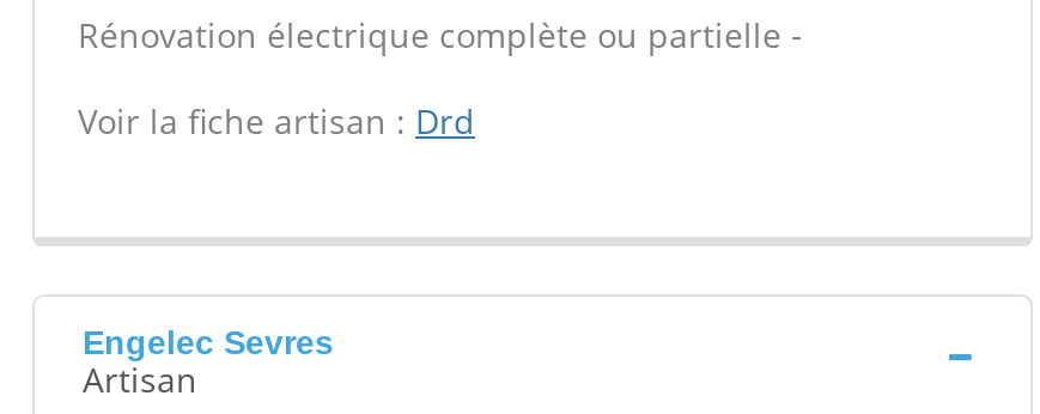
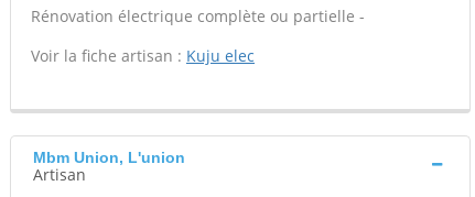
- Voir la fiche artisan : Drd
+ Voir la fiche artisan : Kuju elec

- Engelec Sevres
+ Mbm Union, L'union
